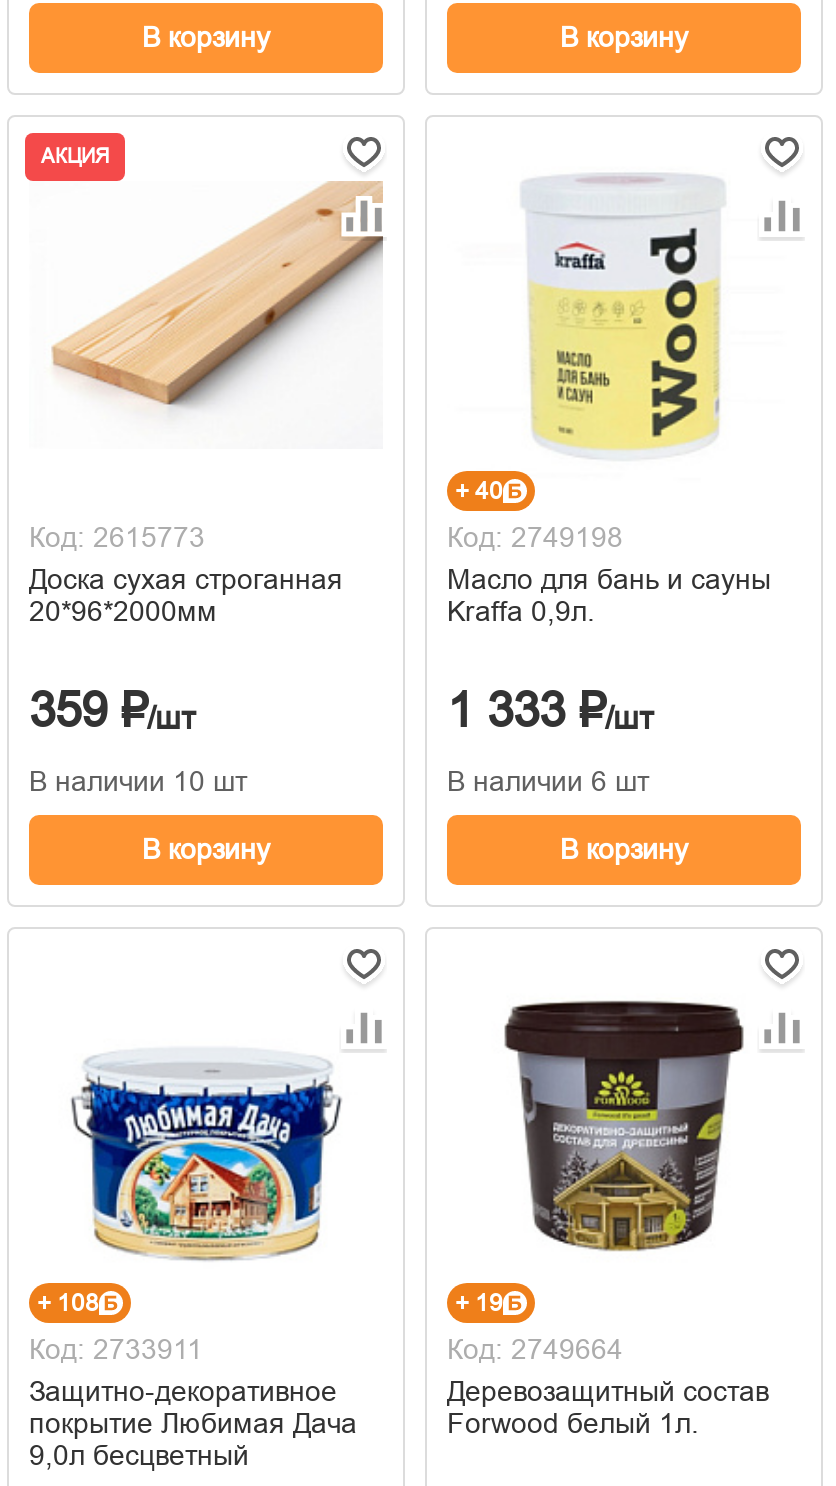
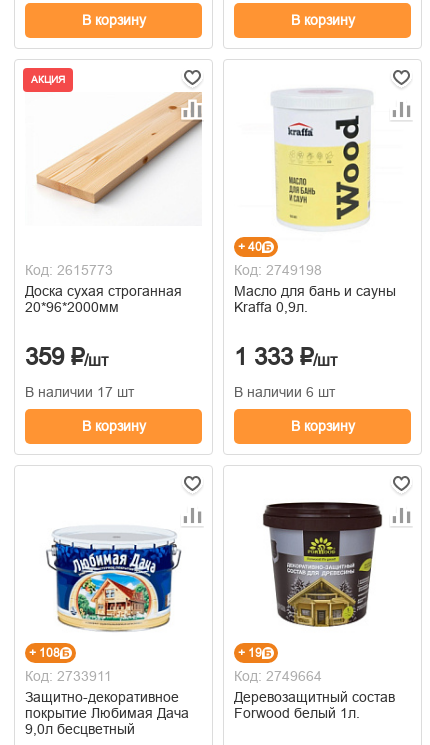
- В наличии 10 шт
+ В наличии 17 шт
